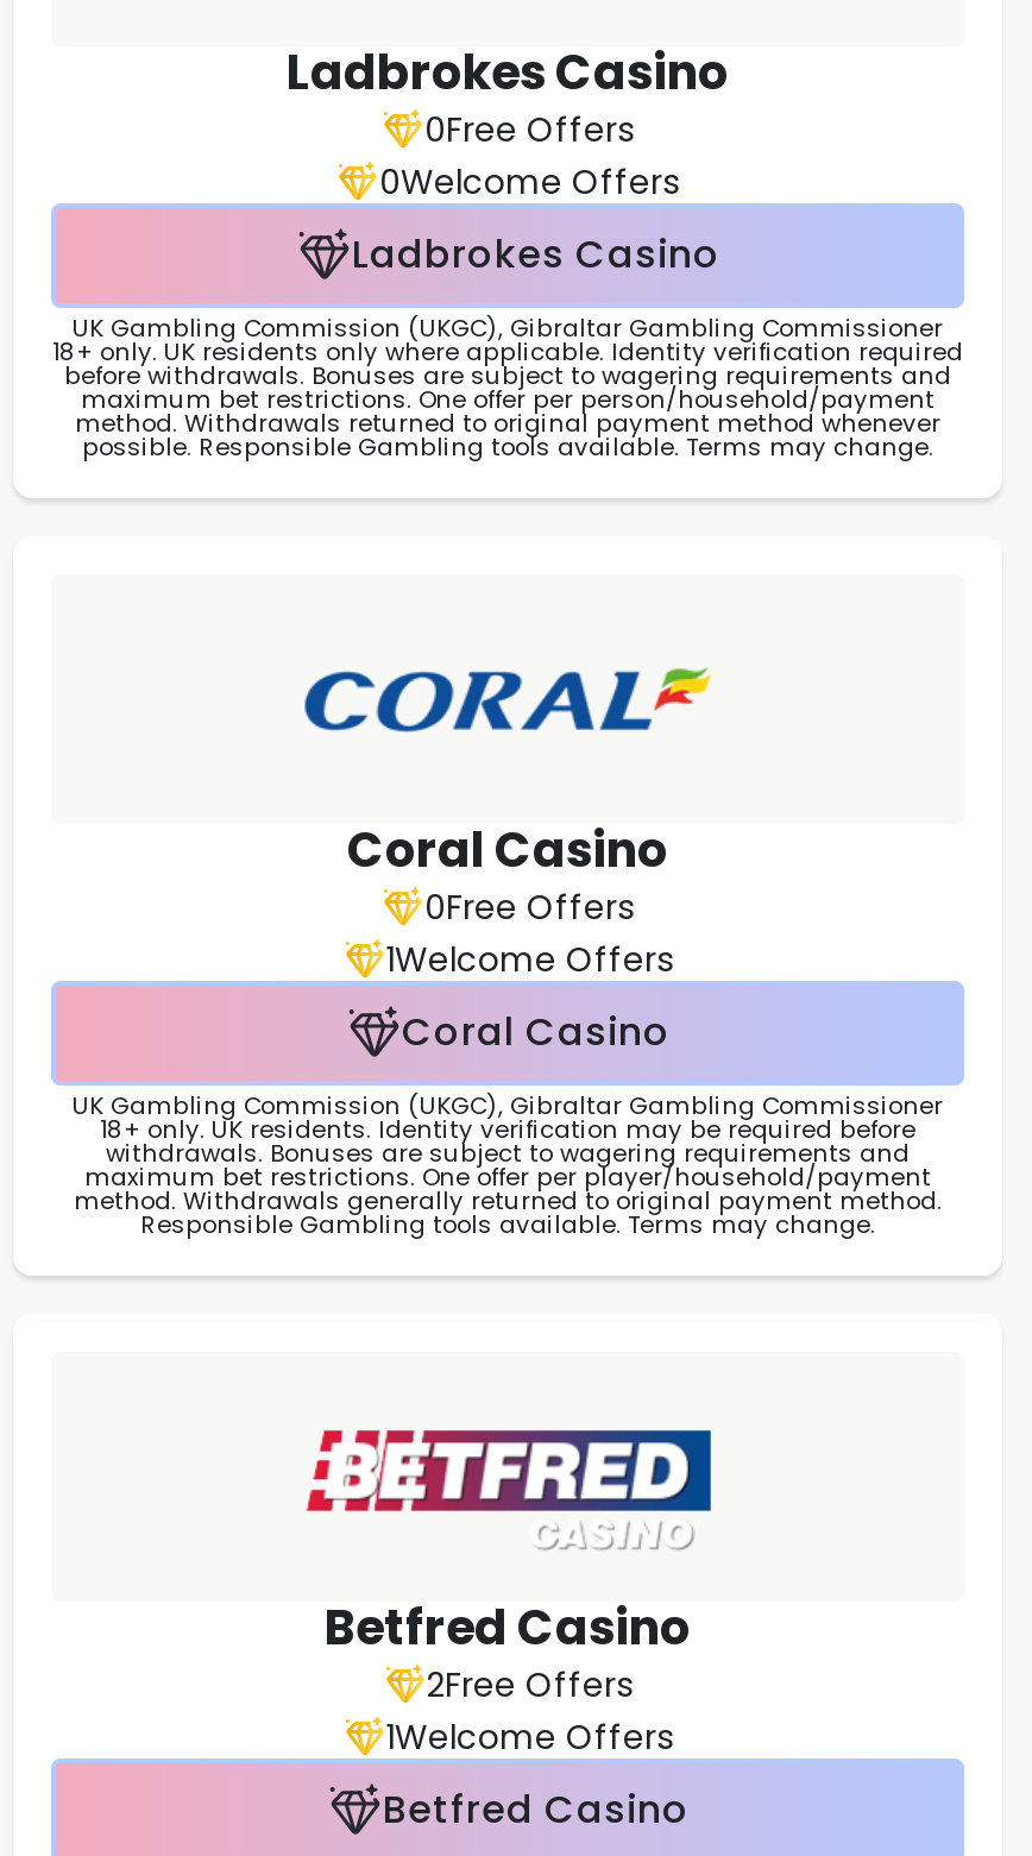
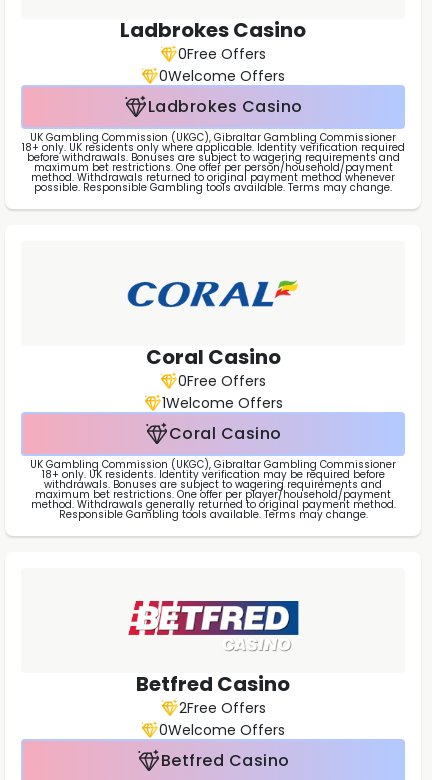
- 1Welcome Offers
+ 0Welcome Offers
